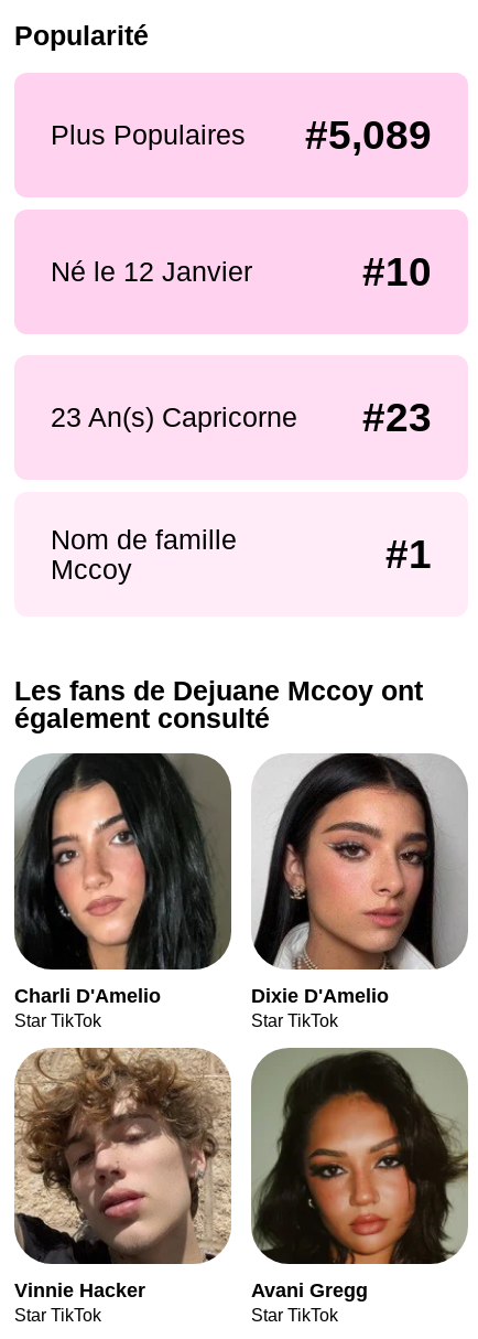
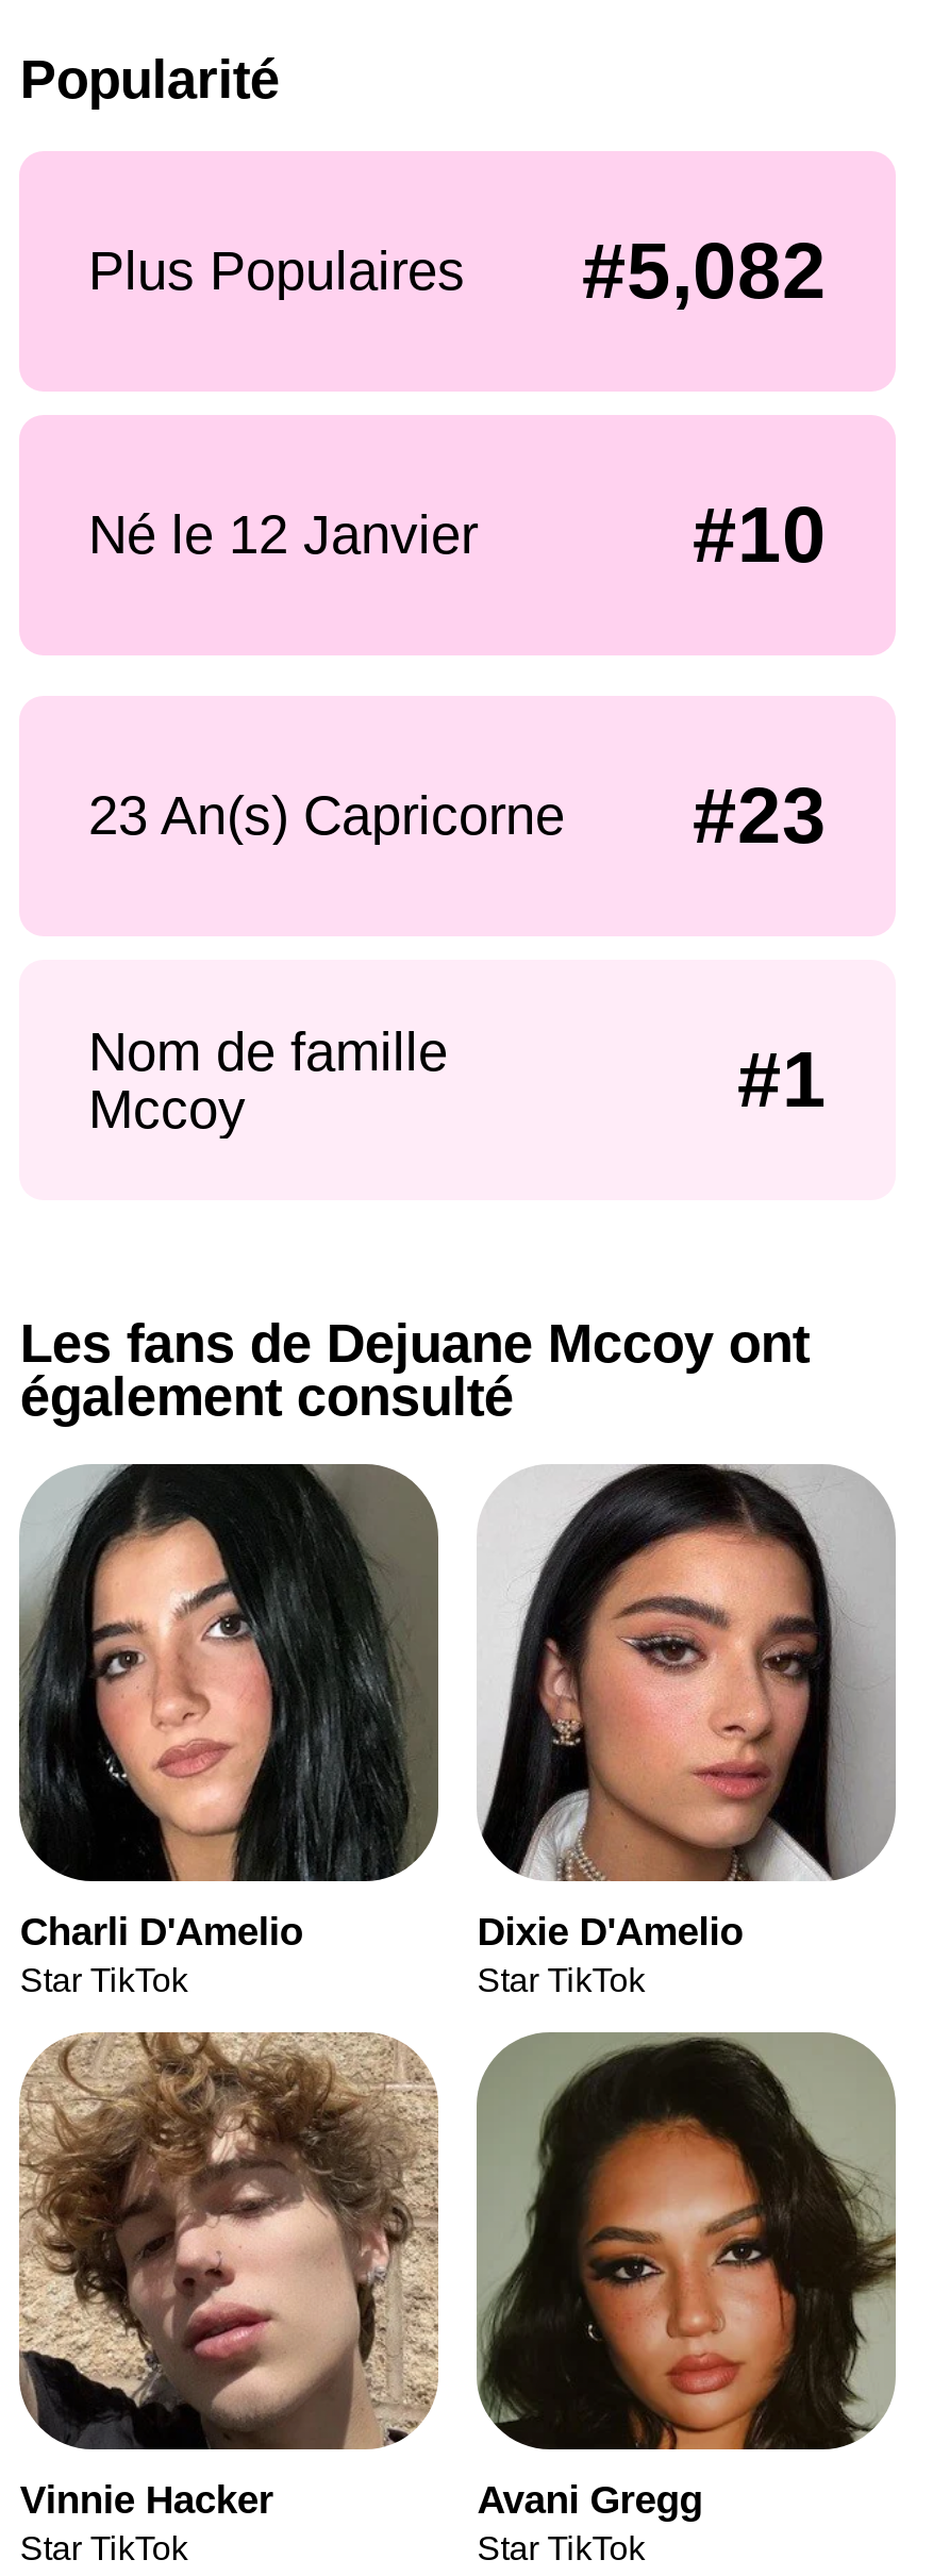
- Plus Populaires #5,089
+ Plus Populaires #5,082
